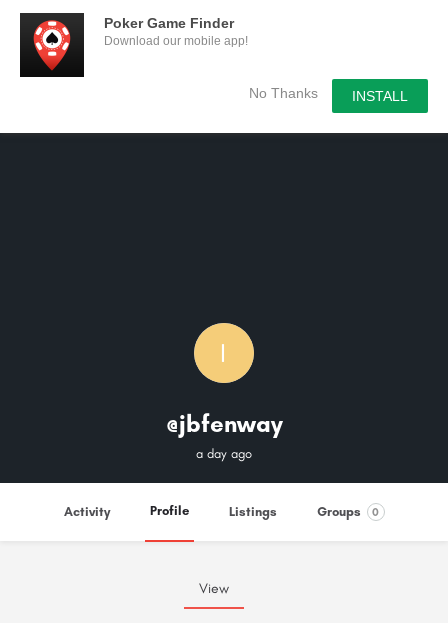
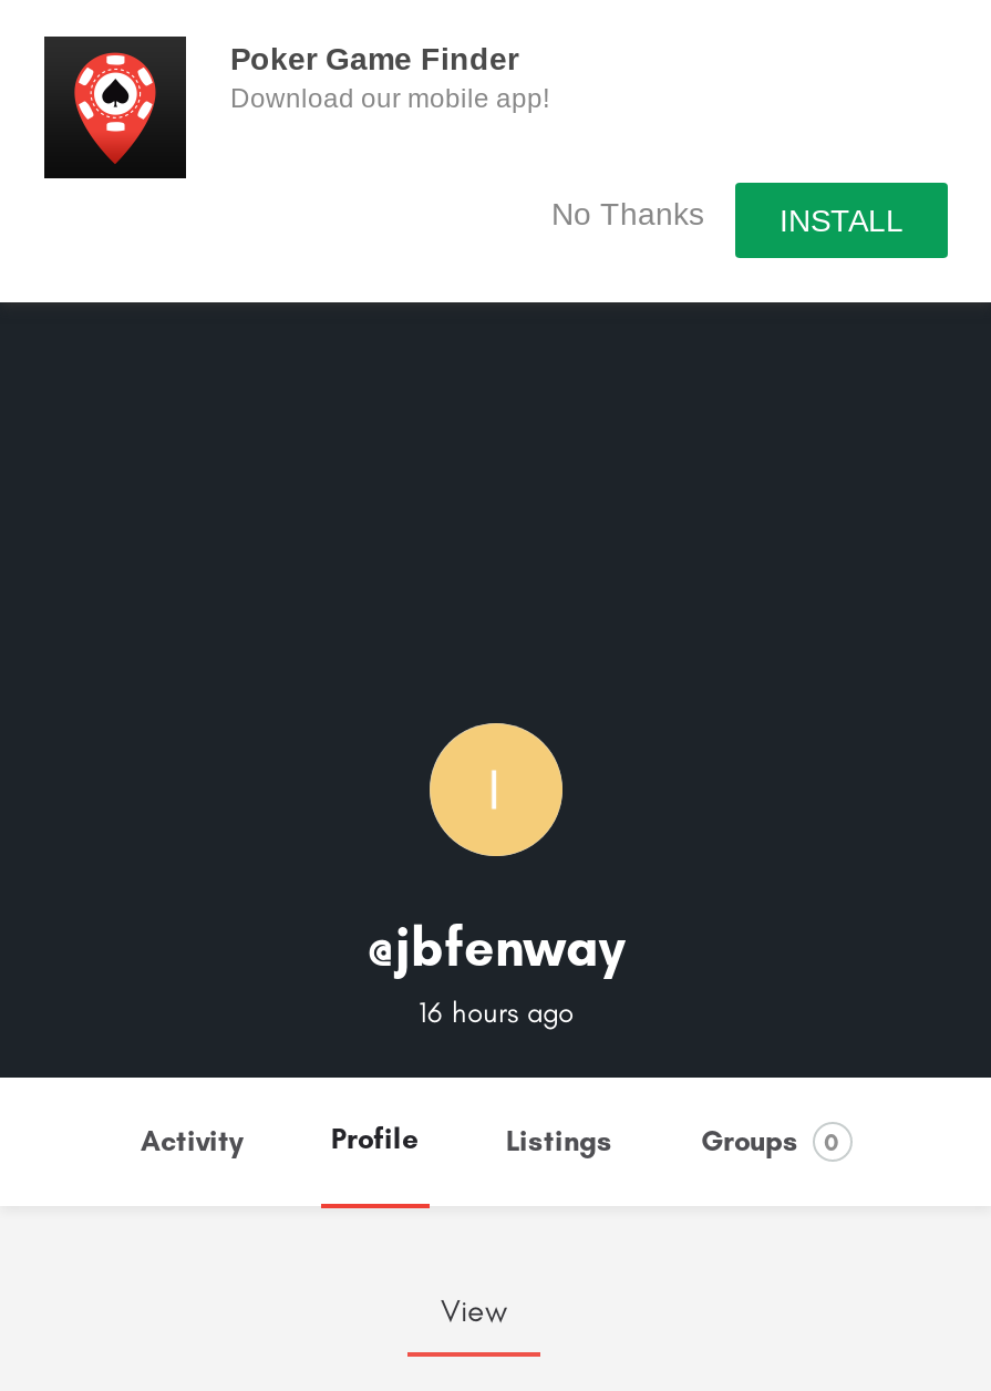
- a day ago
+ 16 hours ago
